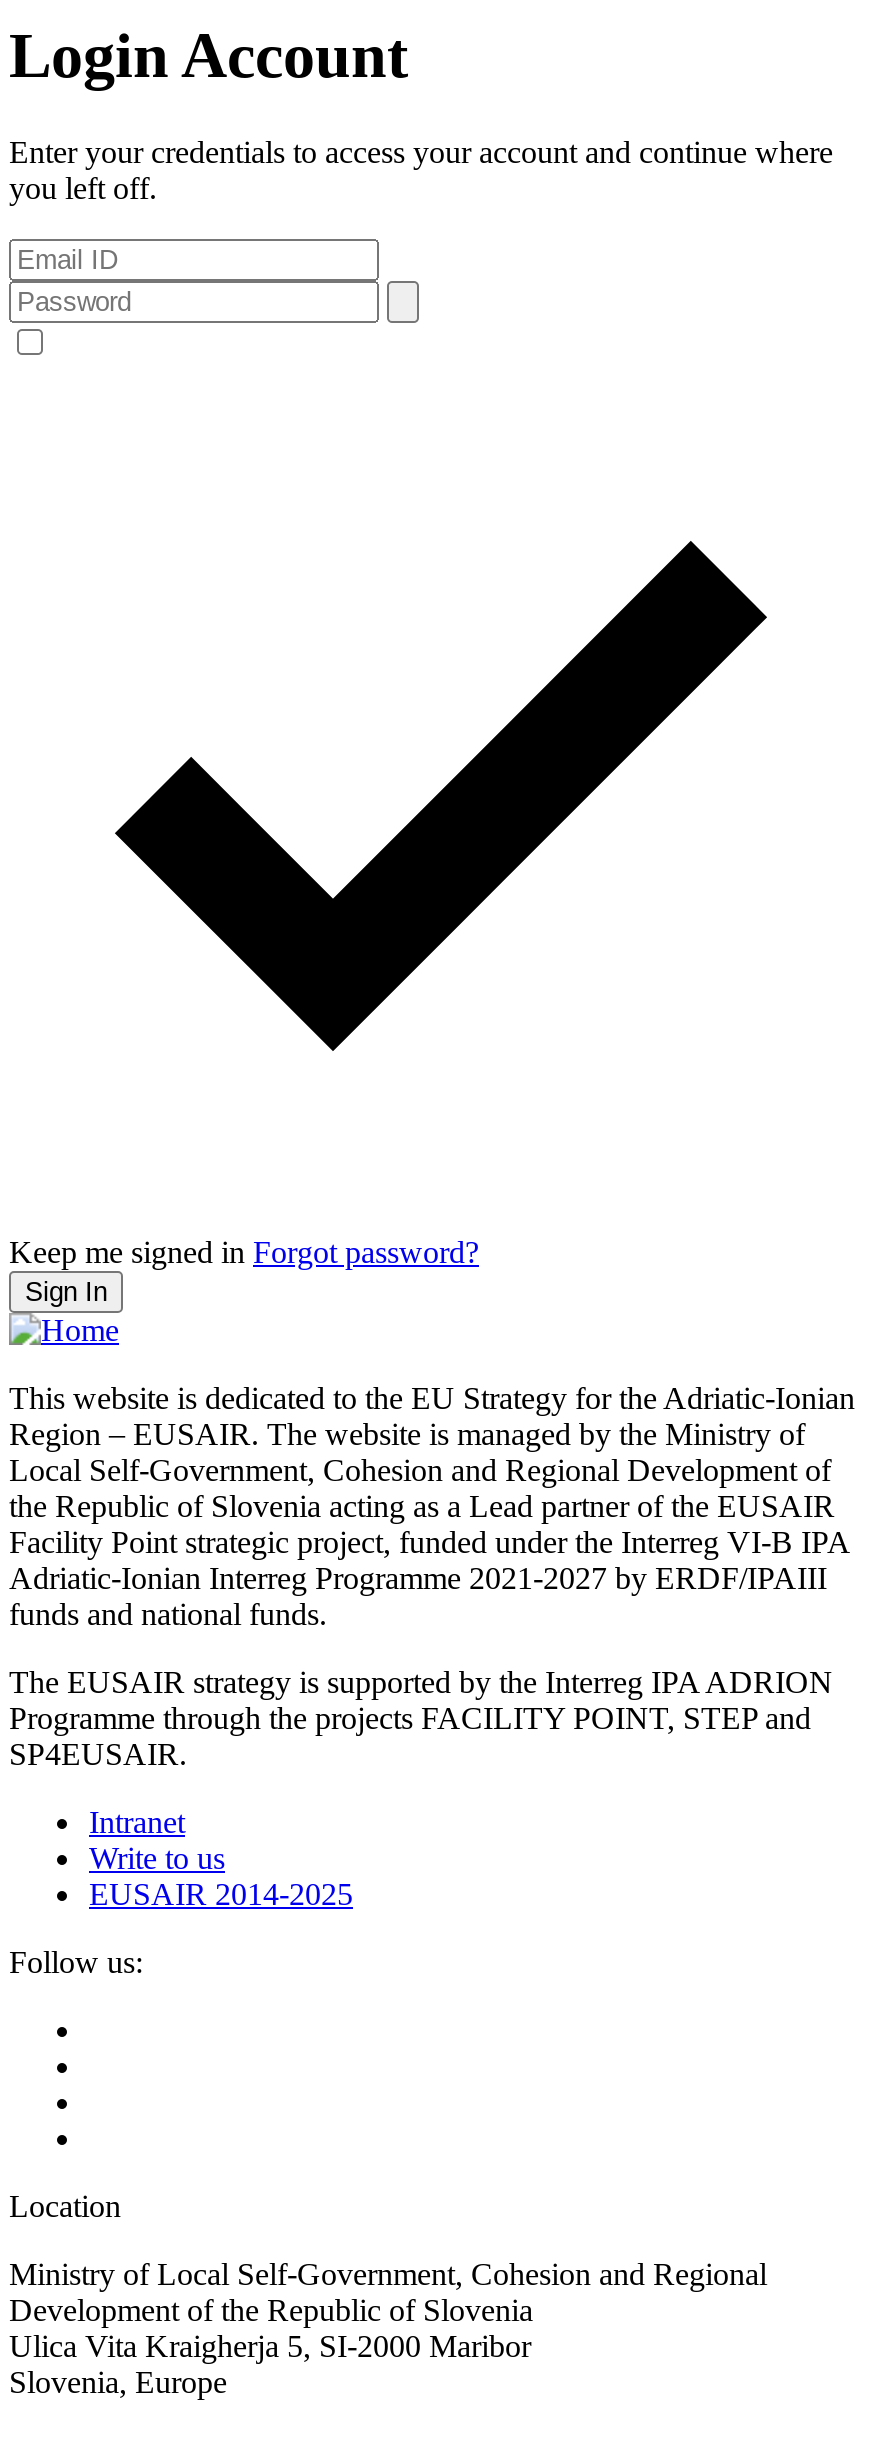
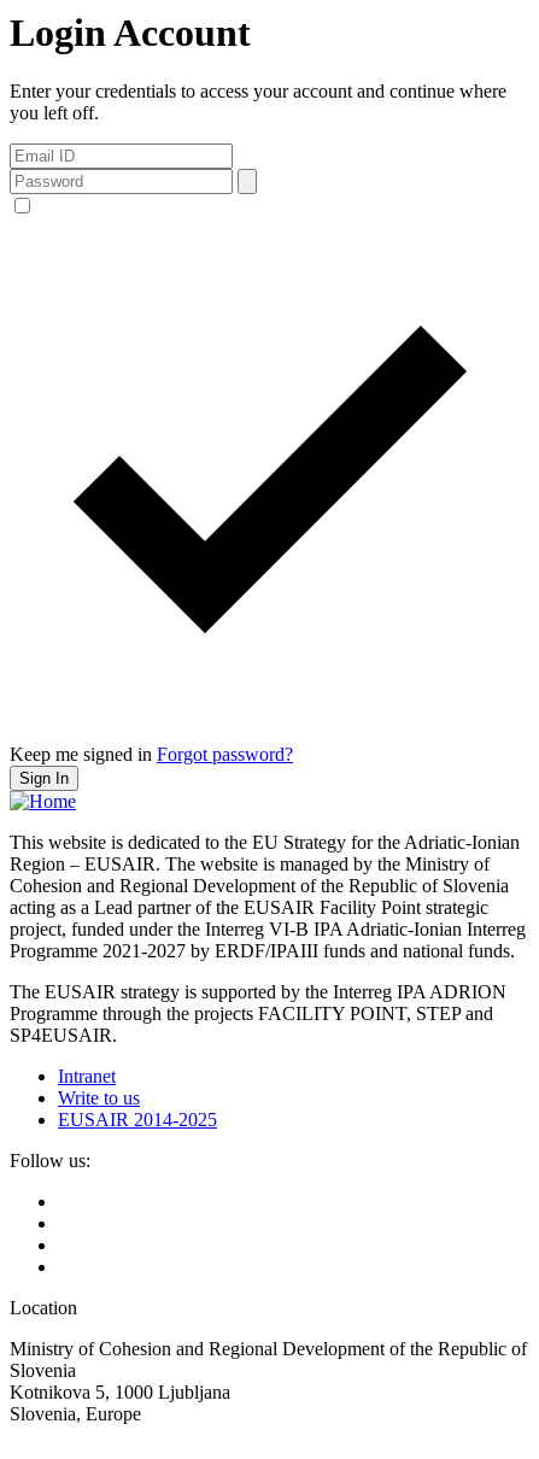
- Local Self-Government, Cohesion and Regional Development of
- the Republic of Slovenia acting as a Lead partner of the EUSAIR
- Facility Point strategic project, funded under the Interreg VI-B IPA
- Adriatic-Ionian Interreg Programme 2021-2027 by ERDF/IPAIII
- funds and national funds.
+ Cohesion and Regional Development of the Republic of Slovenia
+ acting as a Lead partner of the EUSAIR Facility Point strategic
+ project, funded under the Interreg VI-B IPA Adriatic-Ionian Interreg
+ Programme 2021-2027 by ERDF/IPAIII funds and national funds.

- Ministry of Local Self-Government, Cohesion and Regional
- Development of the Republic of Slovenia
- Ulica Vita Kraigherja 5, SI-2000 Maribor
+ Ministry of Cohesion and Regional Development of the Republic of
+ Slovenia
+ Kotnikova 5, 1000 Ljubljana
